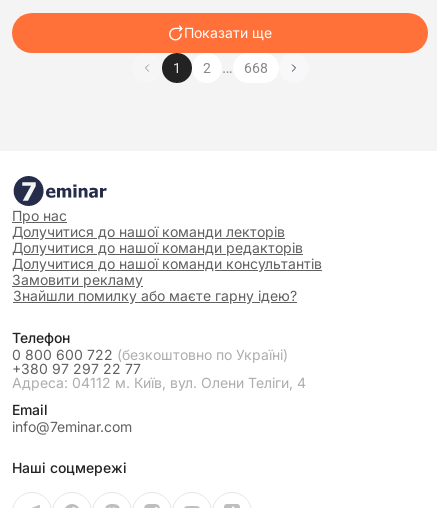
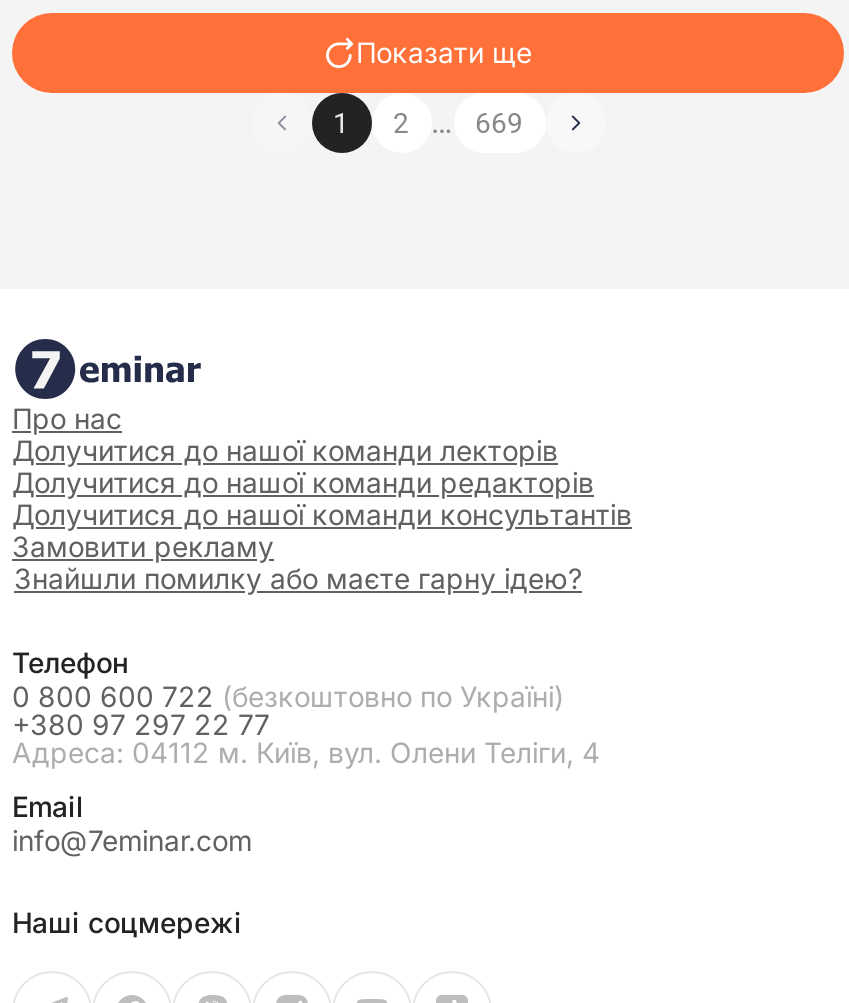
- 668
+ 669
